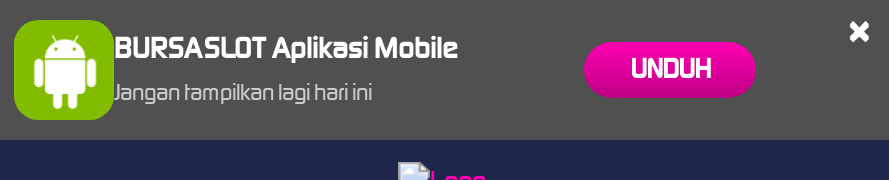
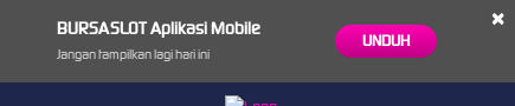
- [image]
